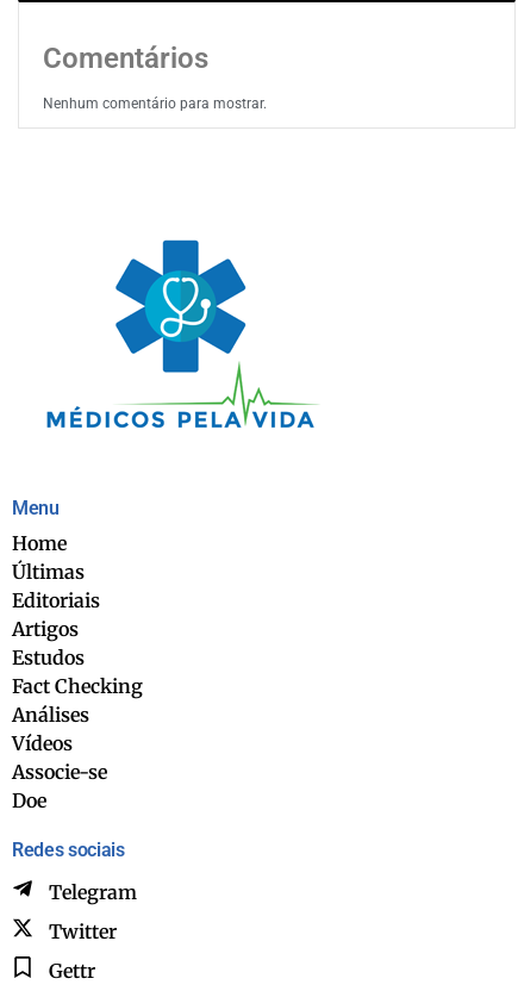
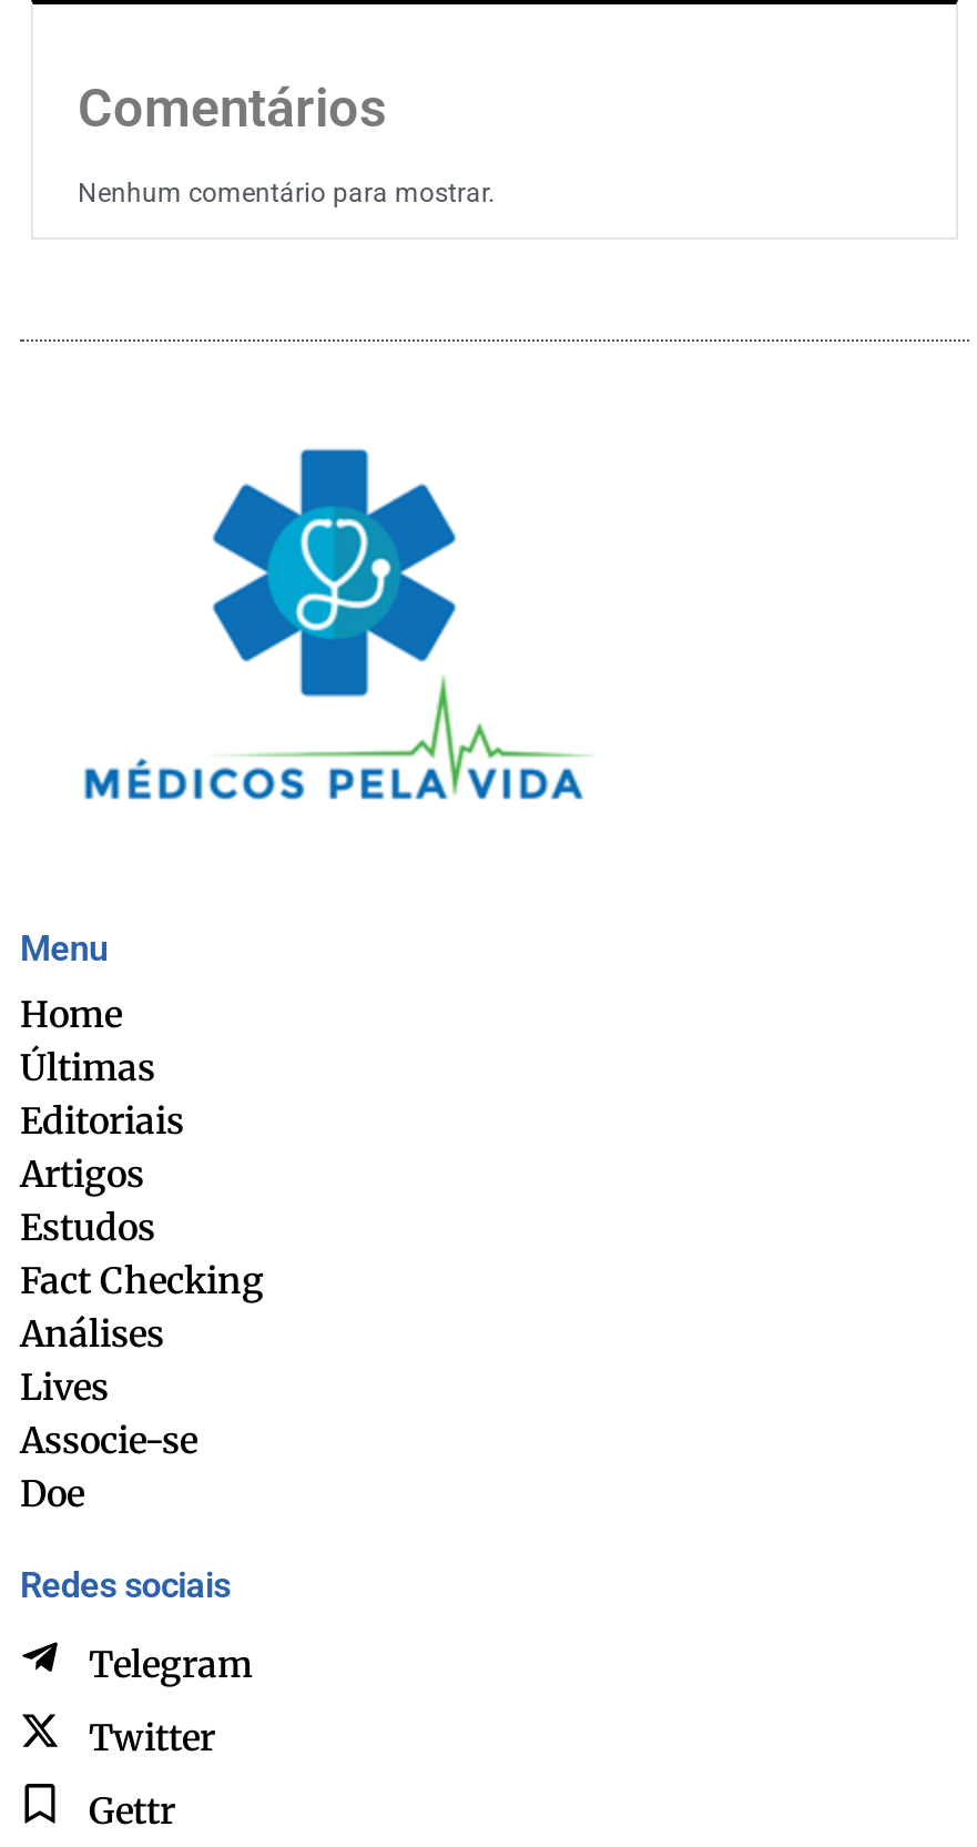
- Vídeos
+ Lives
